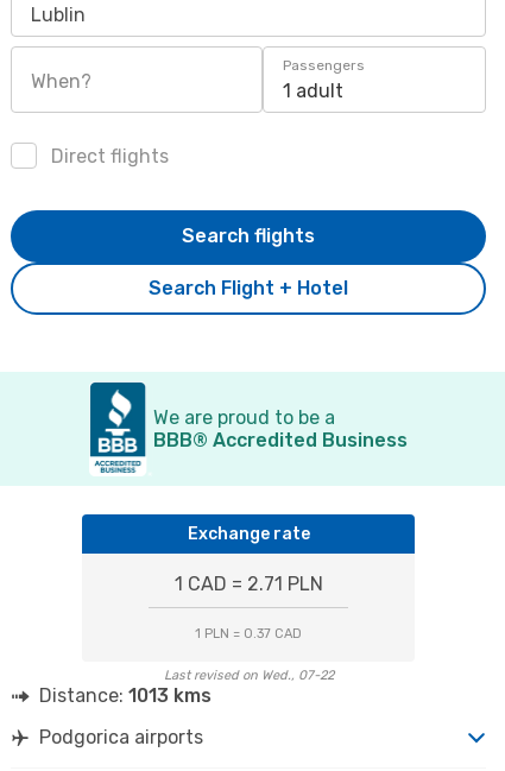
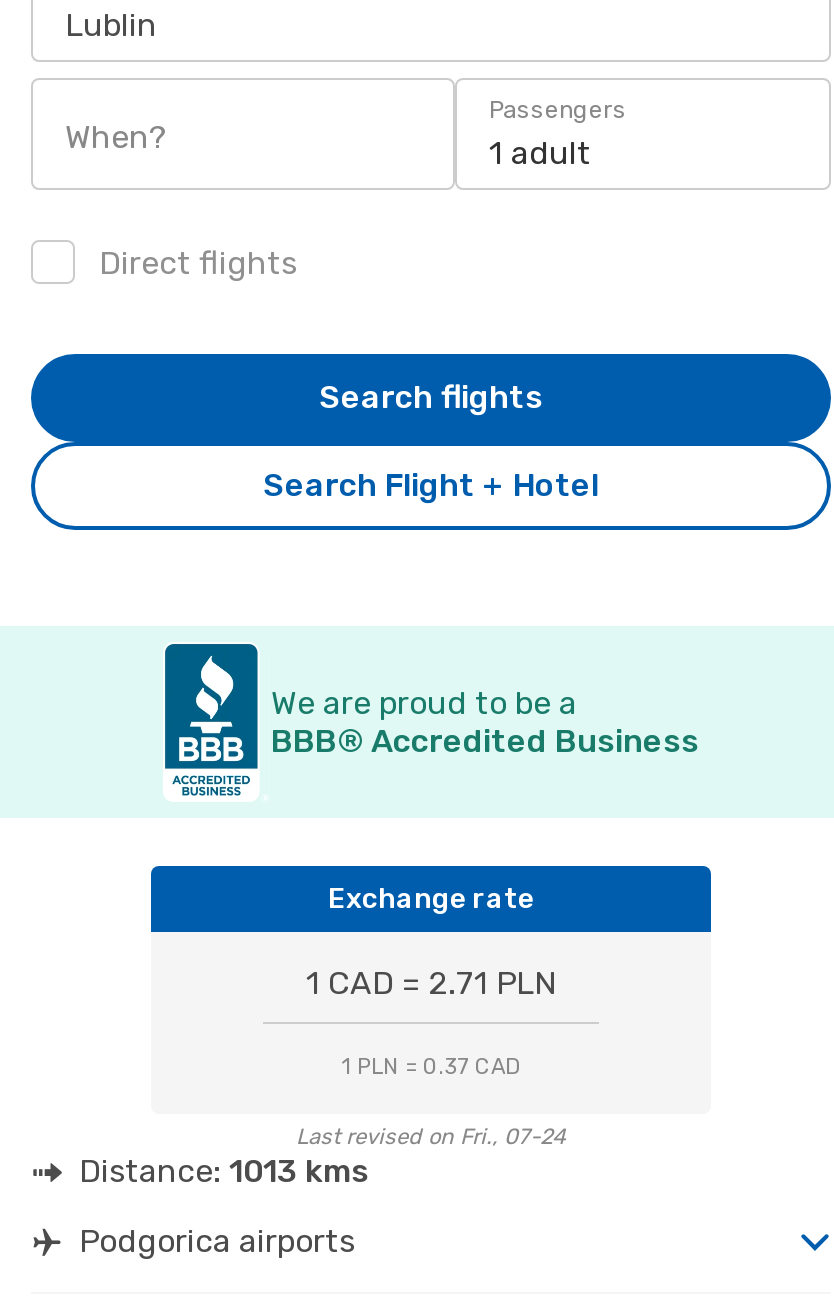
- Last revised on Wed., 07-22
+ Last revised on Fri., 07-24
